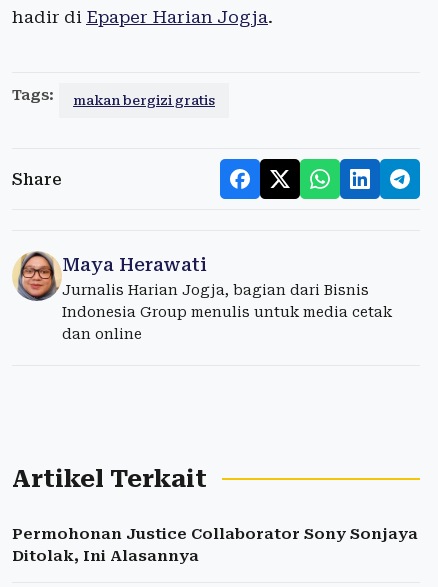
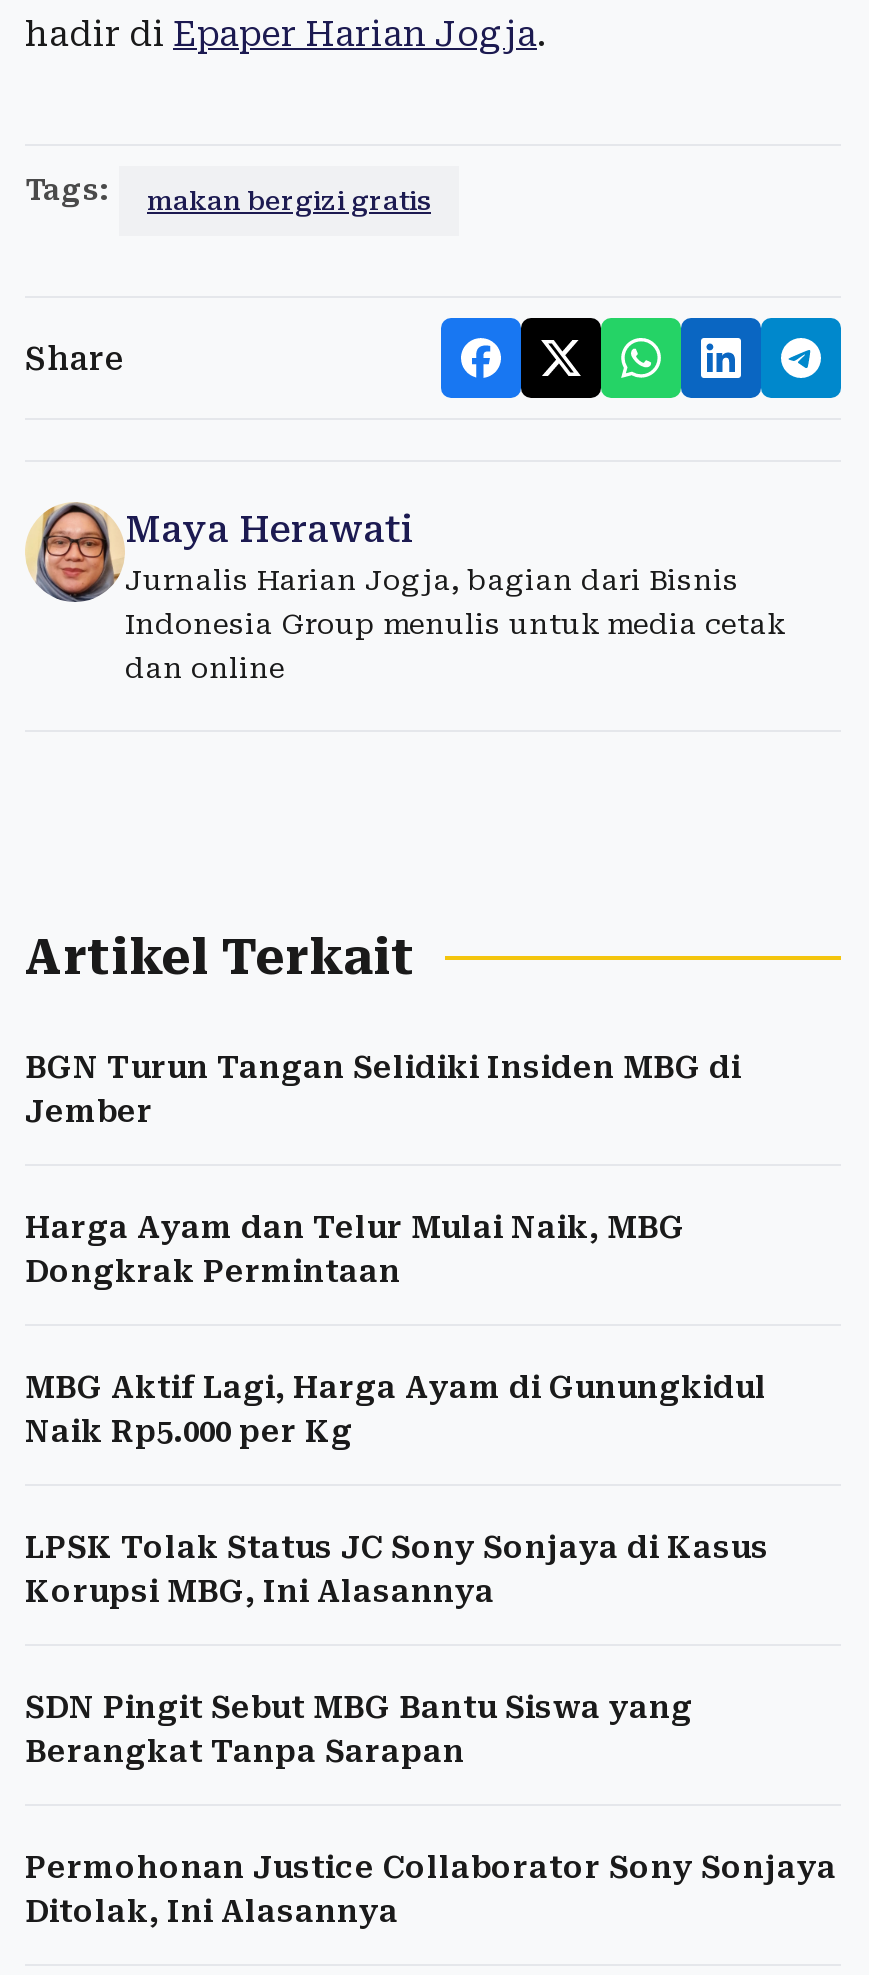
+ BGN Turun Tangan Selidiki Insiden MBG di
+ Jember
+ Harga Ayam dan Telur Mulai Naik, MBG
+ Dongkrak Permintaan
+ MBG Aktif Lagi, Harga Ayam di Gunungkidul
+ Naik Rp5.000 per Kg
+ LPSK Tolak Status JC Sony Sonjaya di Kasus
+ Korupsi MBG, Ini Alasannya
+ SDN Pingit Sebut MBG Bantu Siswa yang
+ Berangkat Tanpa Sarapan
